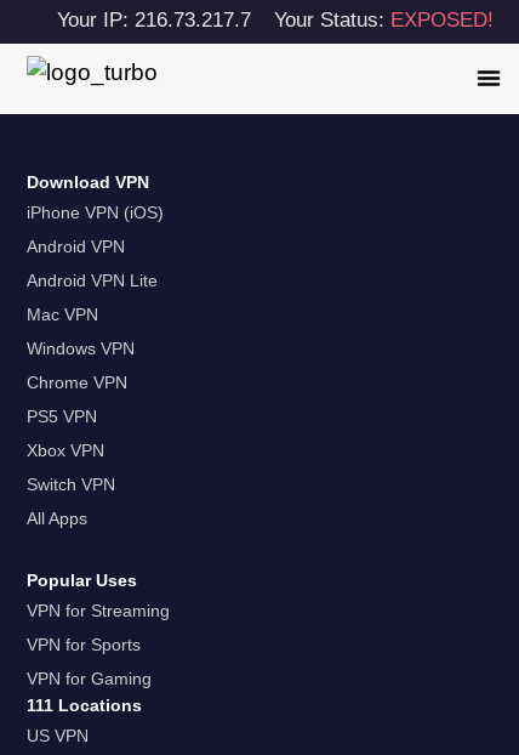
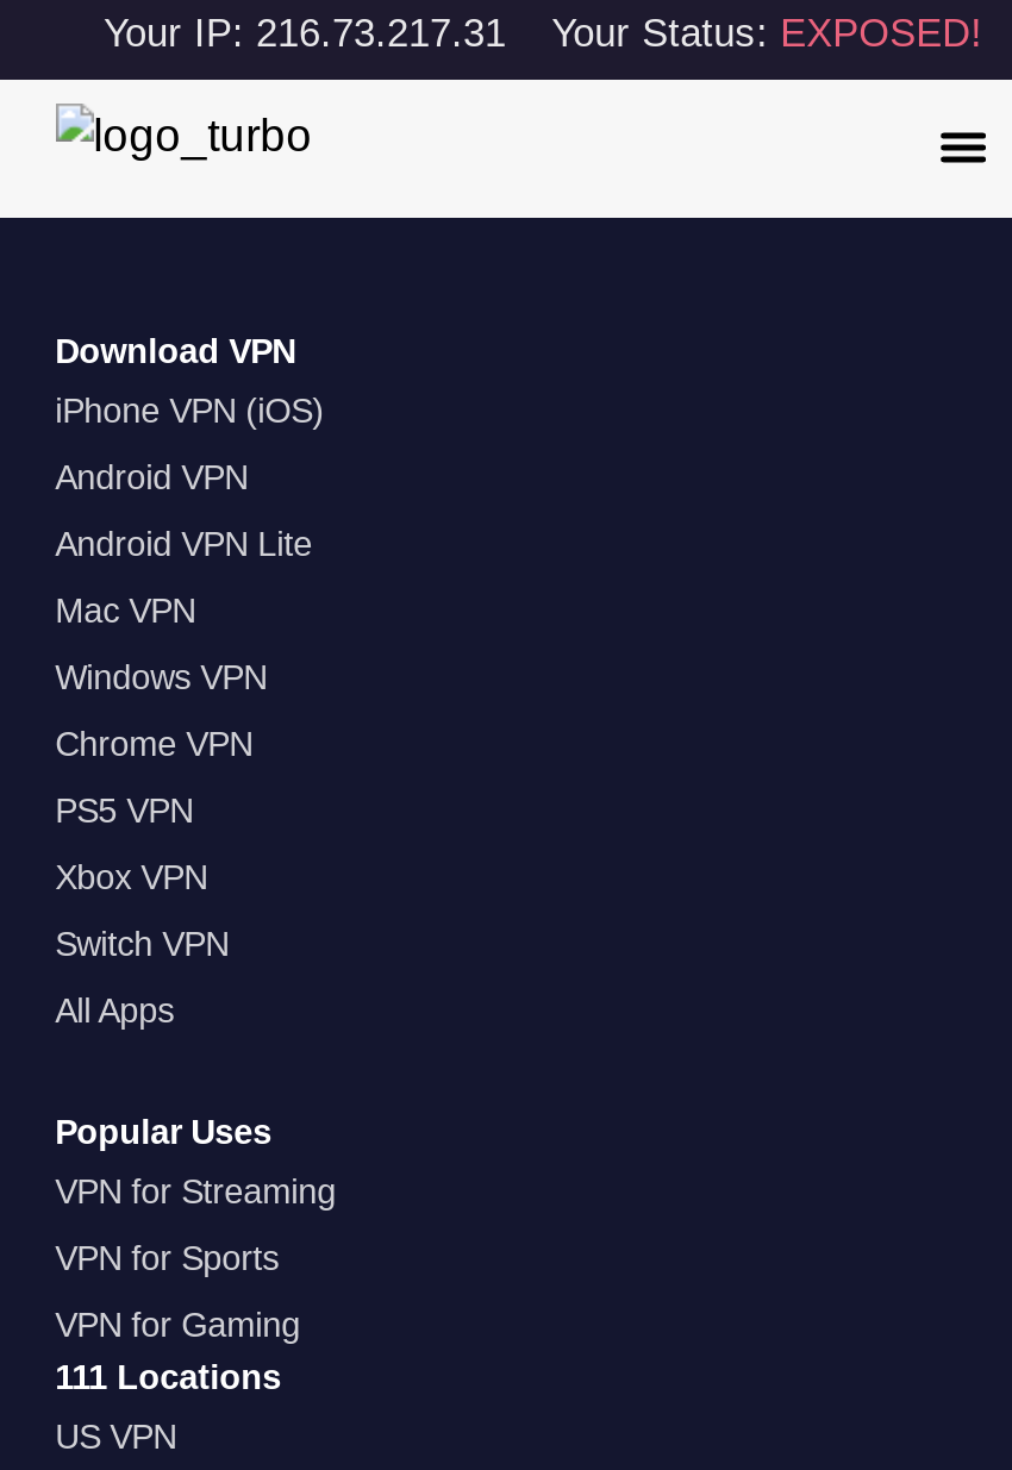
- Your IP: 216.73.217.7 Your Status: EXPOSED!
+ Your IP: 216.73.217.31 Your Status: EXPOSED!
